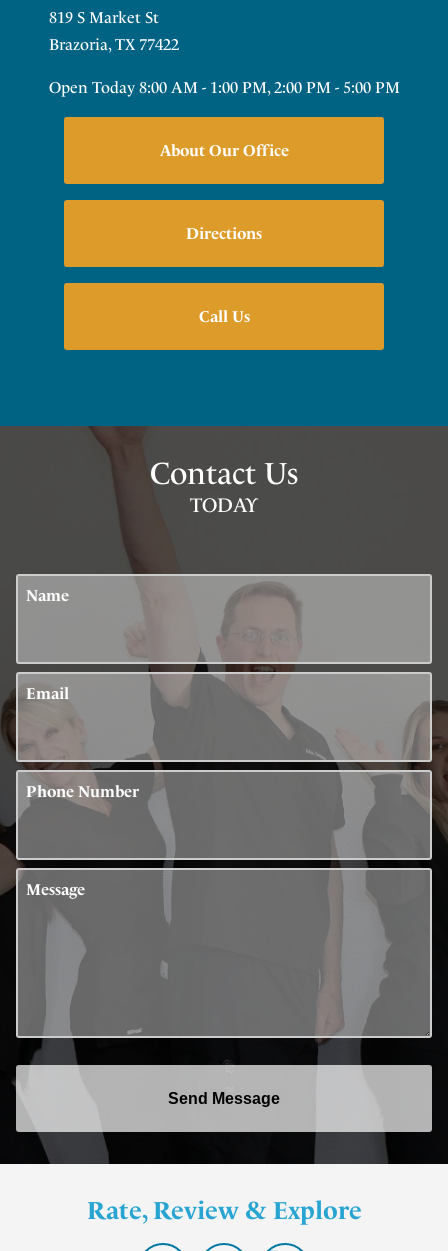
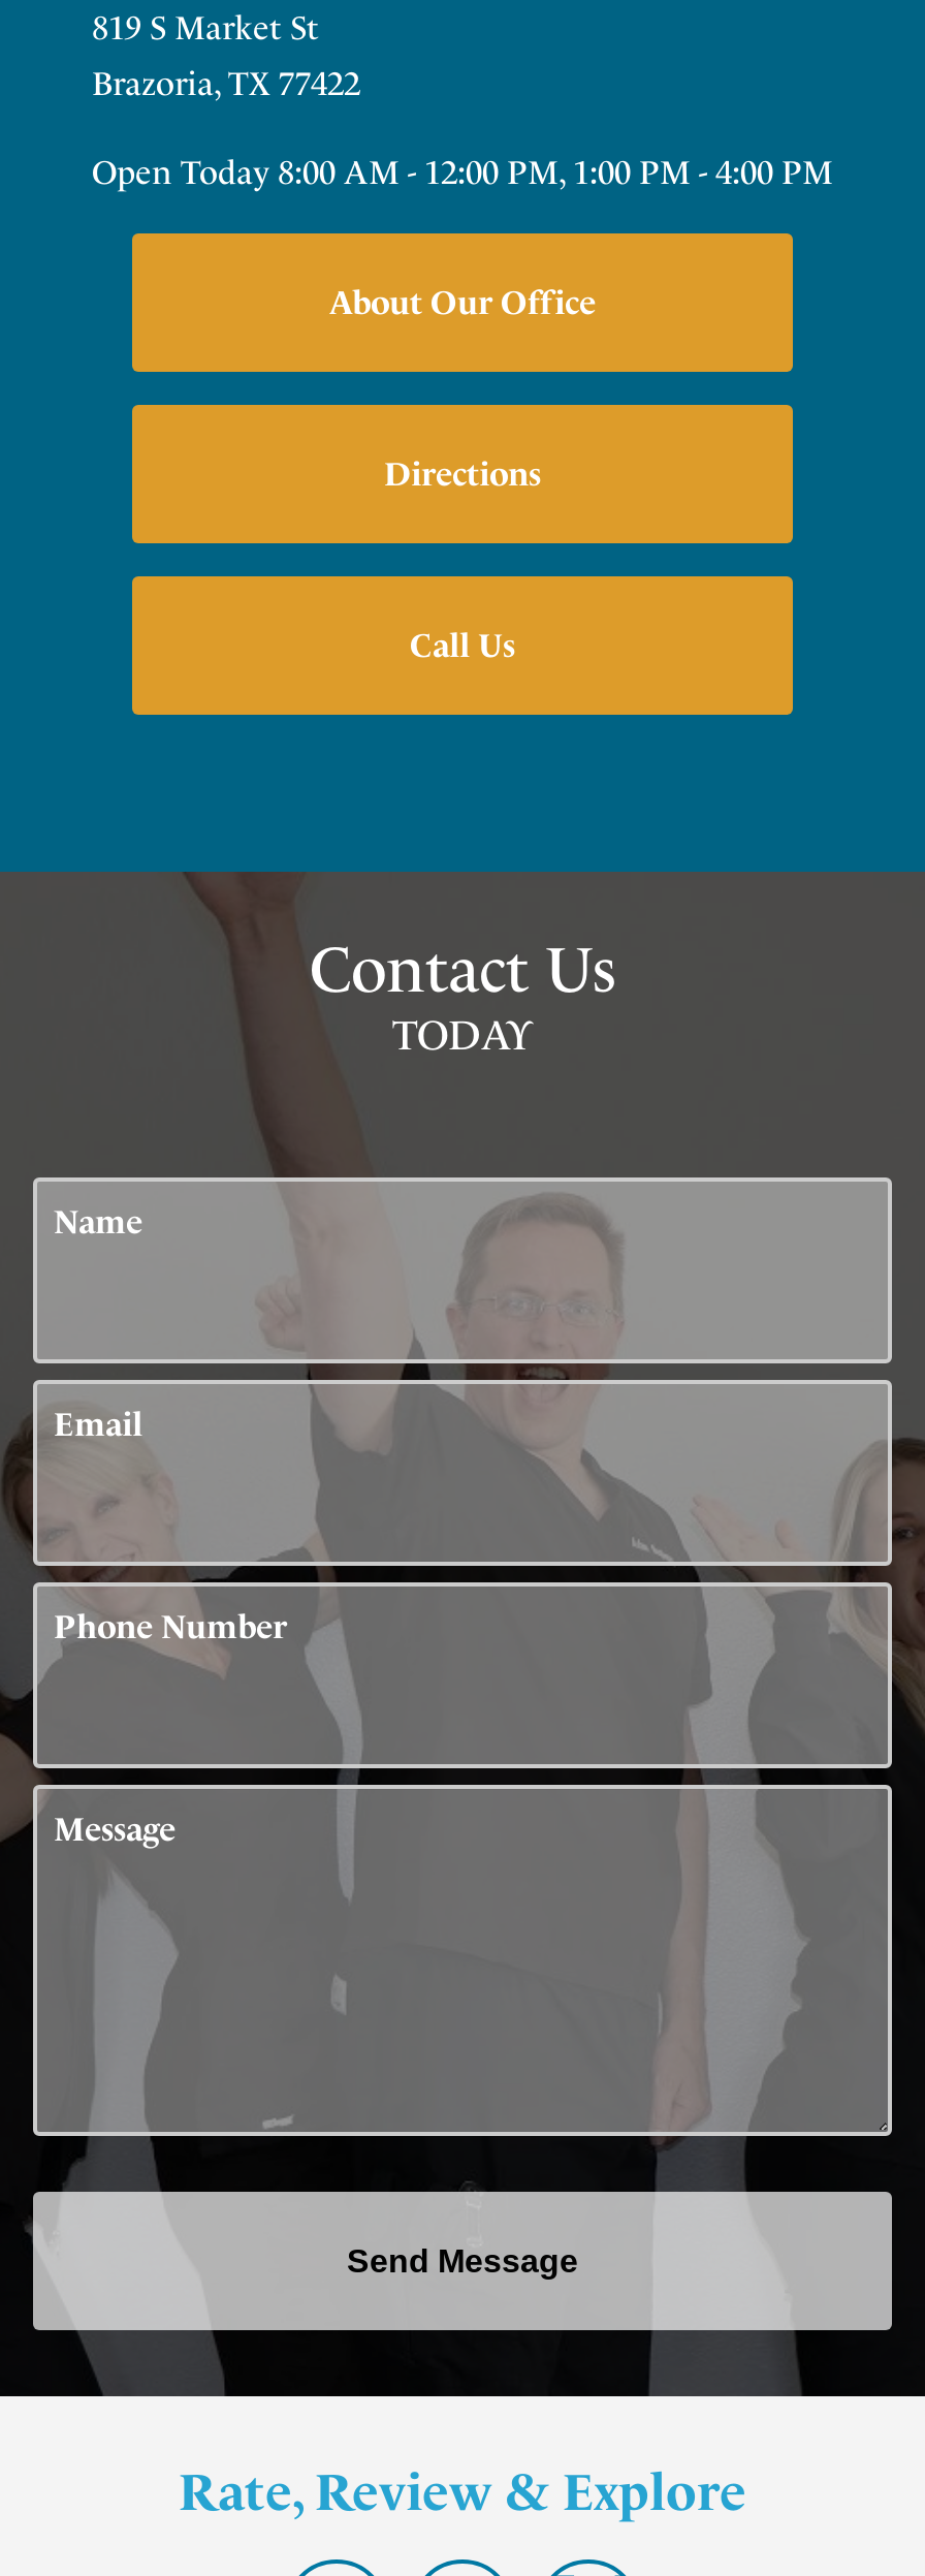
- Open Today 8:00 AM - 1:00 PM, 2:00 PM - 5:00 PM
+ Open Today 8:00 AM - 12:00 PM, 1:00 PM - 4:00 PM
